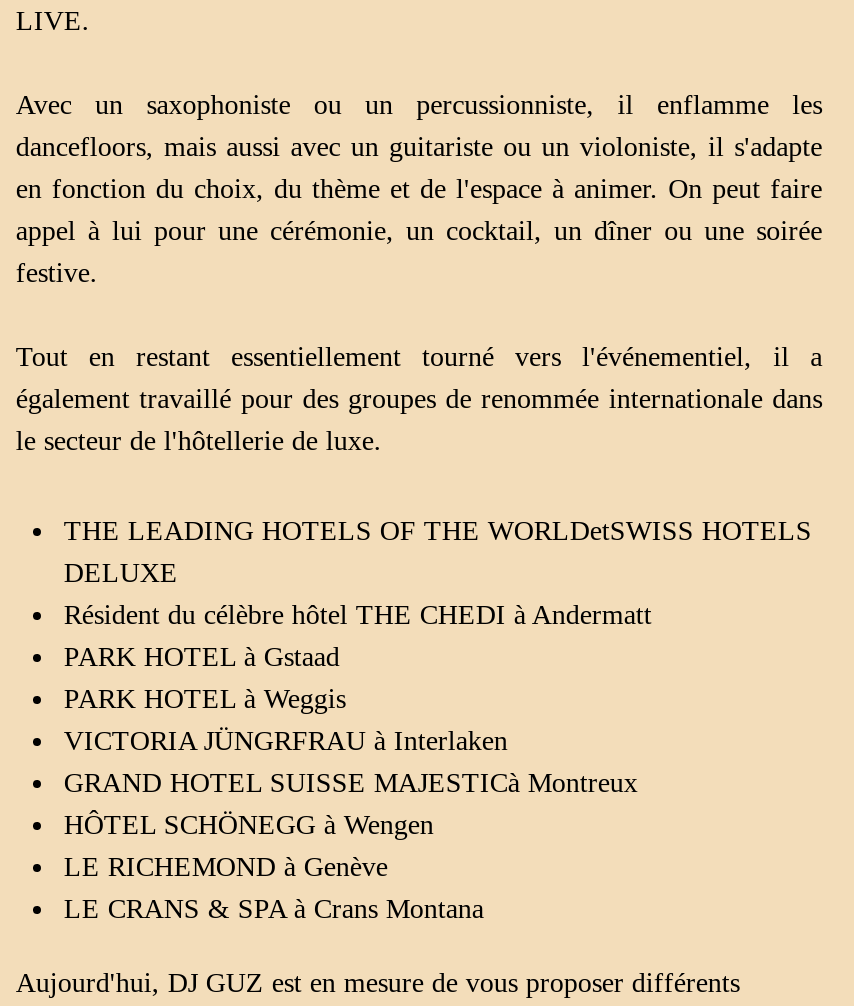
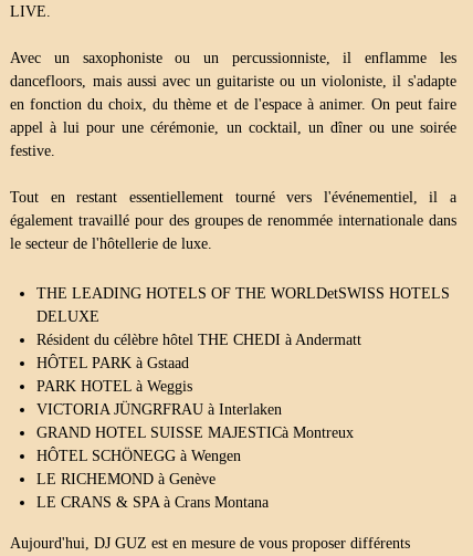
- PARK HOTEL à Gstaad
+ HÔTEL PARK à Gstaad
